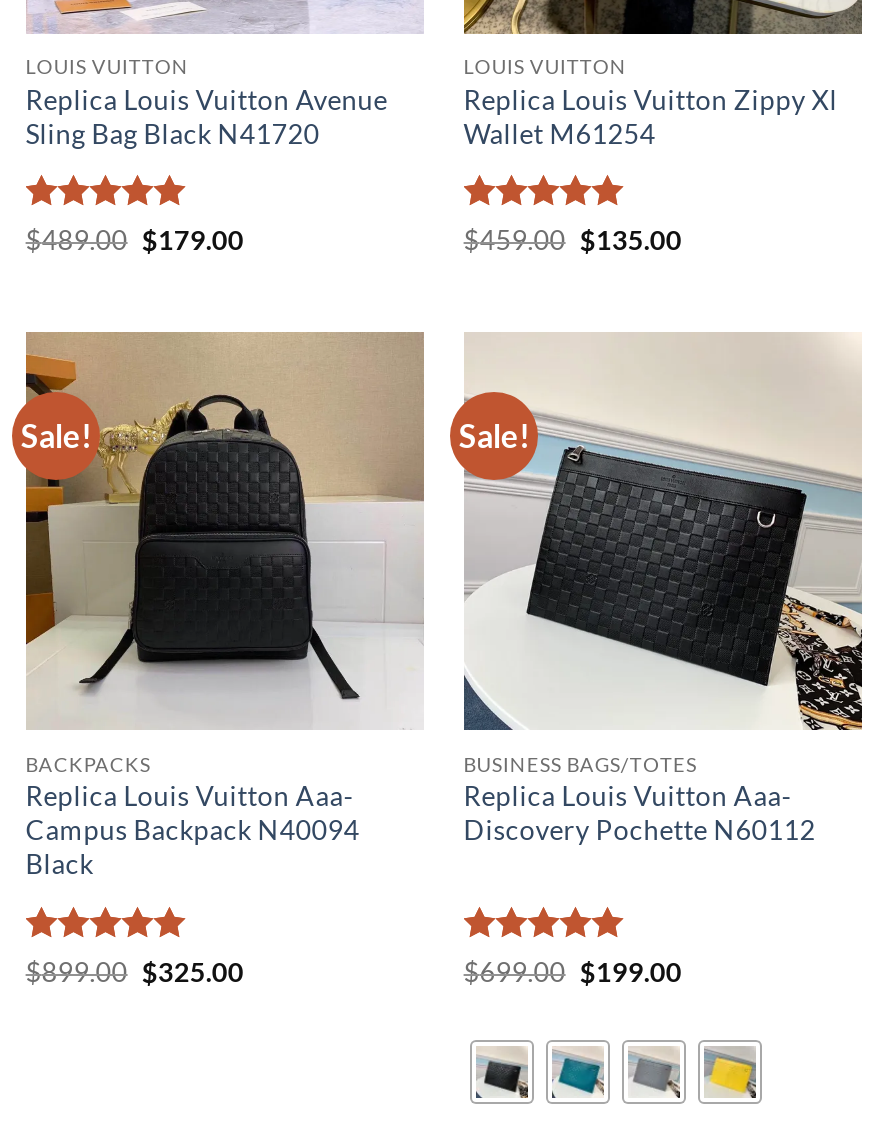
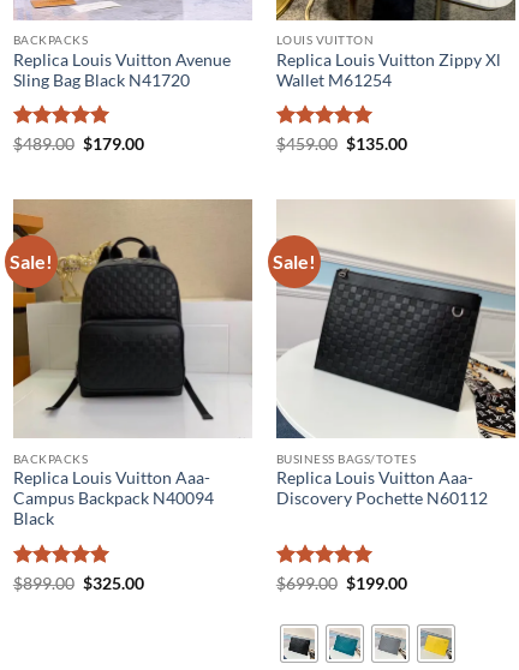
- LOUIS VUITTON
+ BACKPACKS
